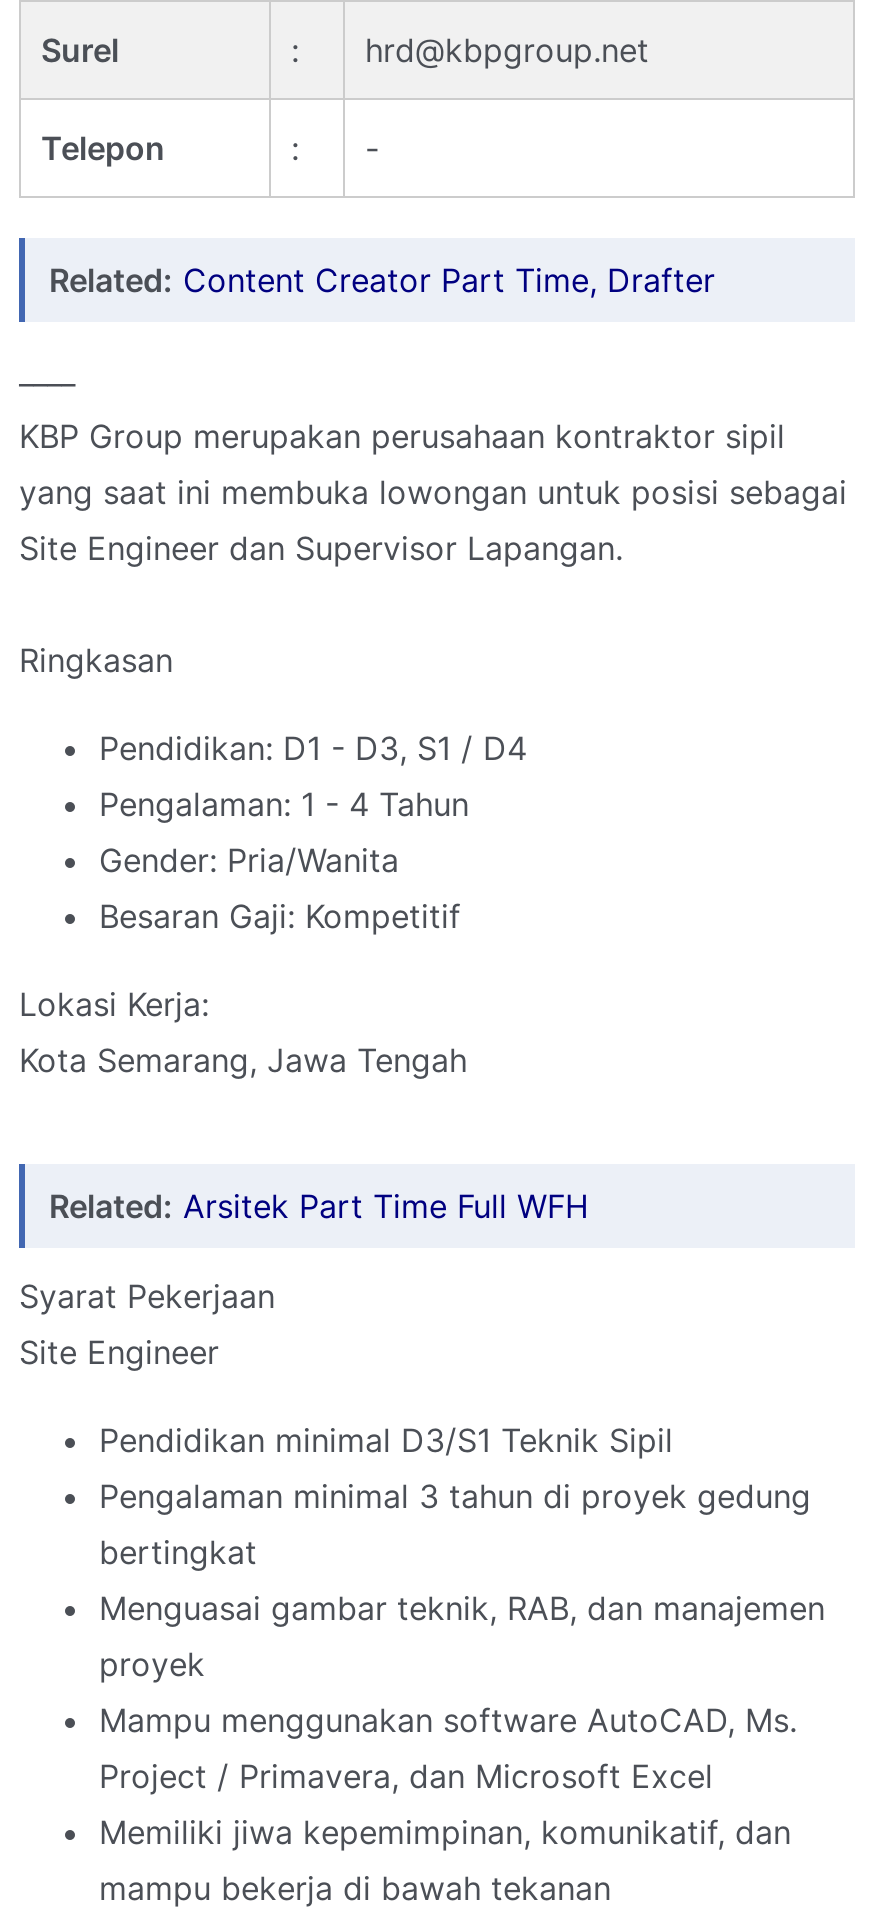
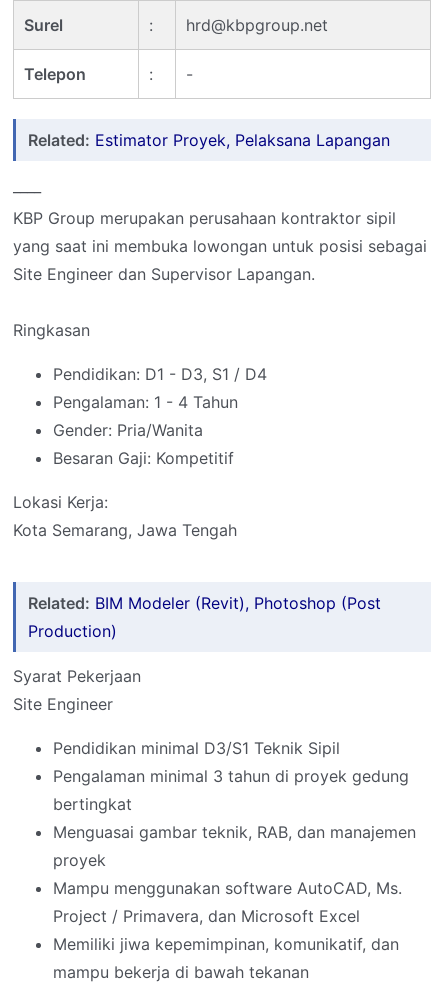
- Related: Content Creator Part Time, Drafter
+ Related: Estimator Proyek, Pelaksana Lapangan

- Related: Arsitek Part Time Full WFH
+ Related: BIM Modeler (Revit), Photoshop (Post
+ Production)
